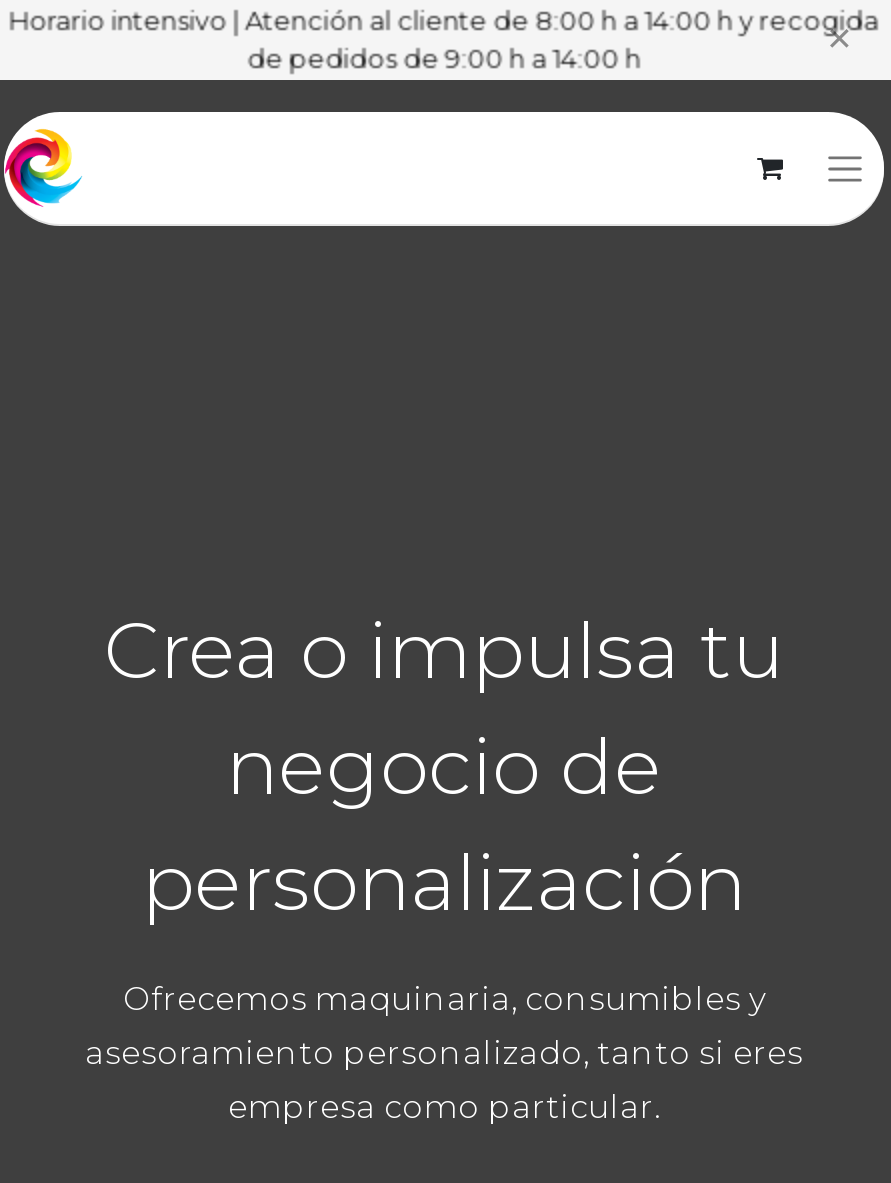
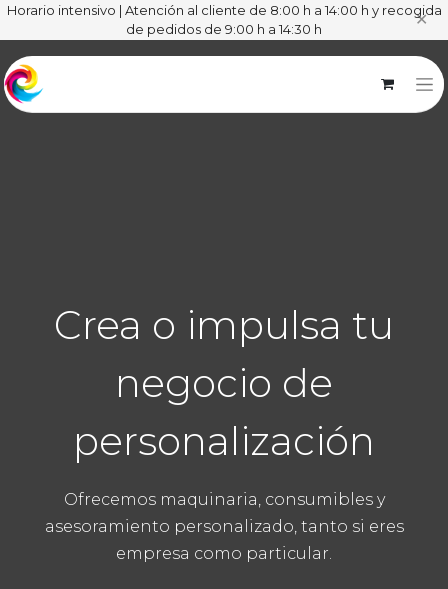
- de pedidos de 9:00 h a 14:00 h
+ de pedidos de 9:00 h a 14:30 h
